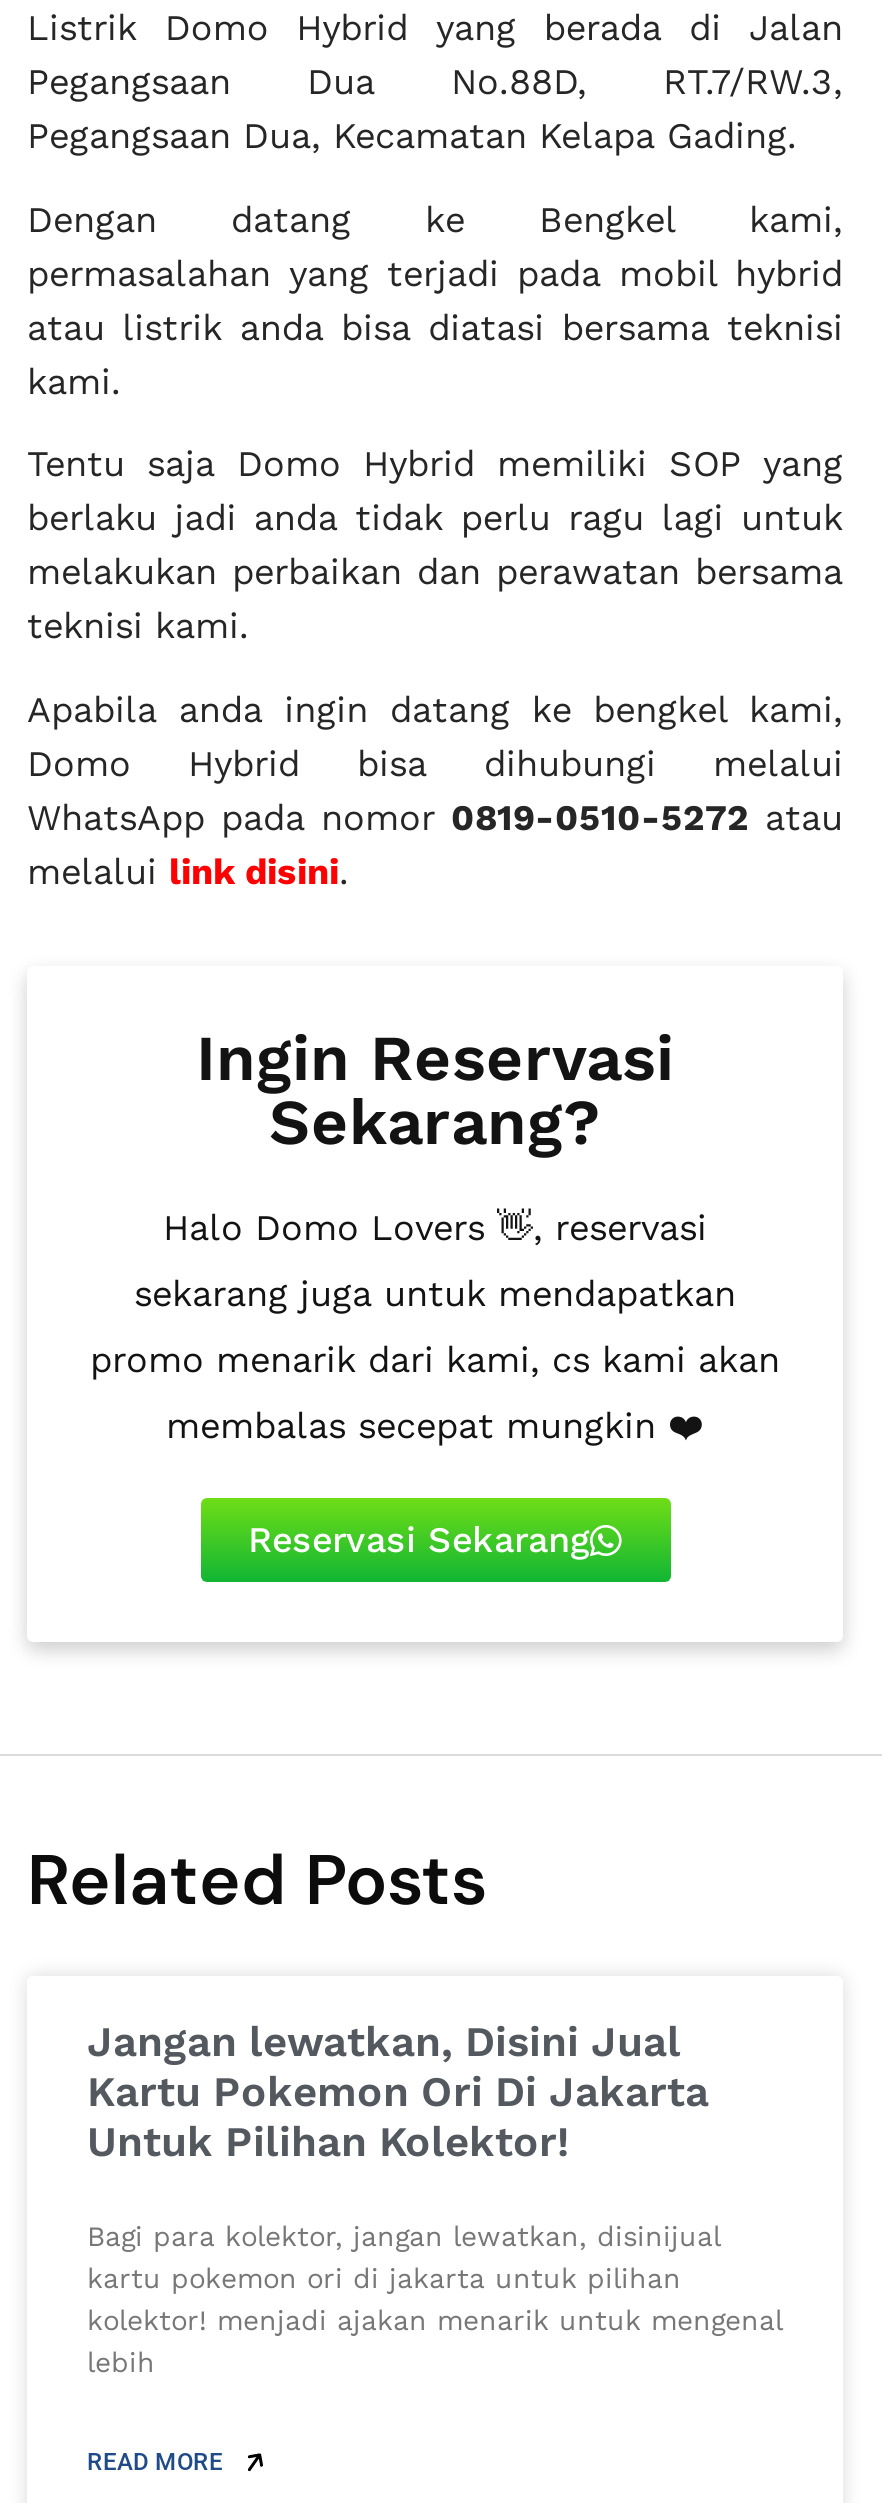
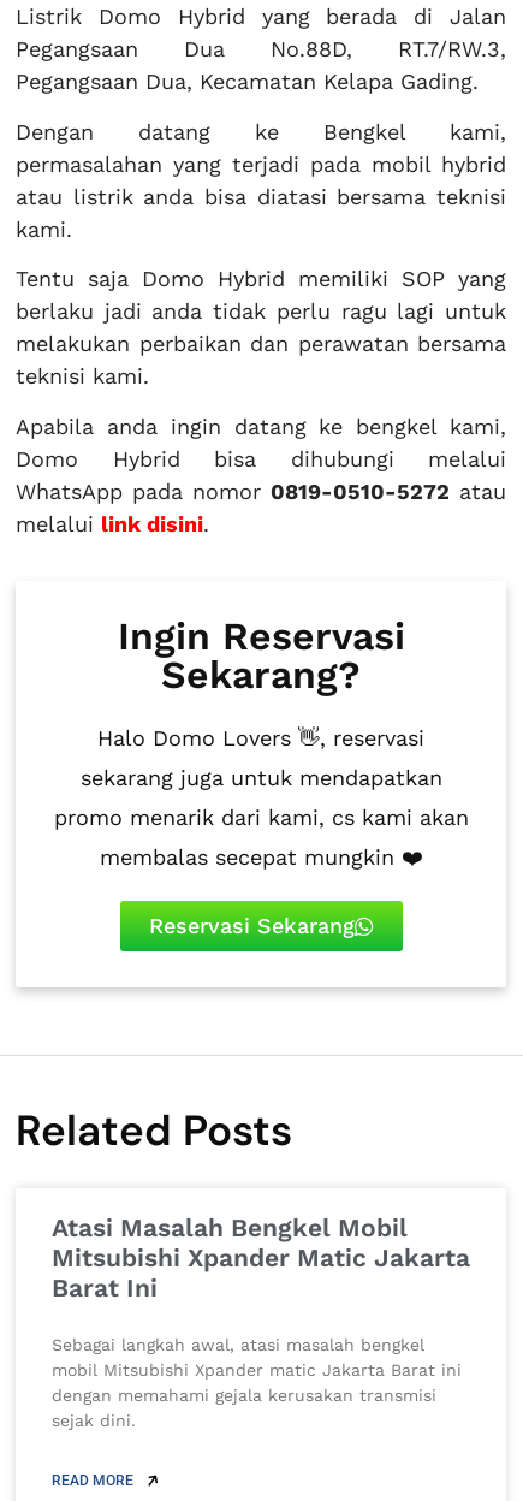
- Jangan lewatkan, Disini Jual
- Kartu Pokemon Ori Di Jakarta
- Untuk Pilihan Kolektor!
+ Atasi Masalah Bengkel Mobil
+ Mitsubishi Xpander Matic Jakarta
+ Barat Ini

- Bagi para kolektor, jangan lewatkan, disinijual
- kartu pokemon ori di jakarta untuk pilihan
- kolektor! menjadi ajakan menarik untuk mengenal
- lebih
+ Sebagai langkah awal, atasi masalah bengkel
+ mobil Mitsubishi Xpander matic Jakarta Barat ini
+ dengan memahami gejala kerusakan transmisi
+ sejak dini.
